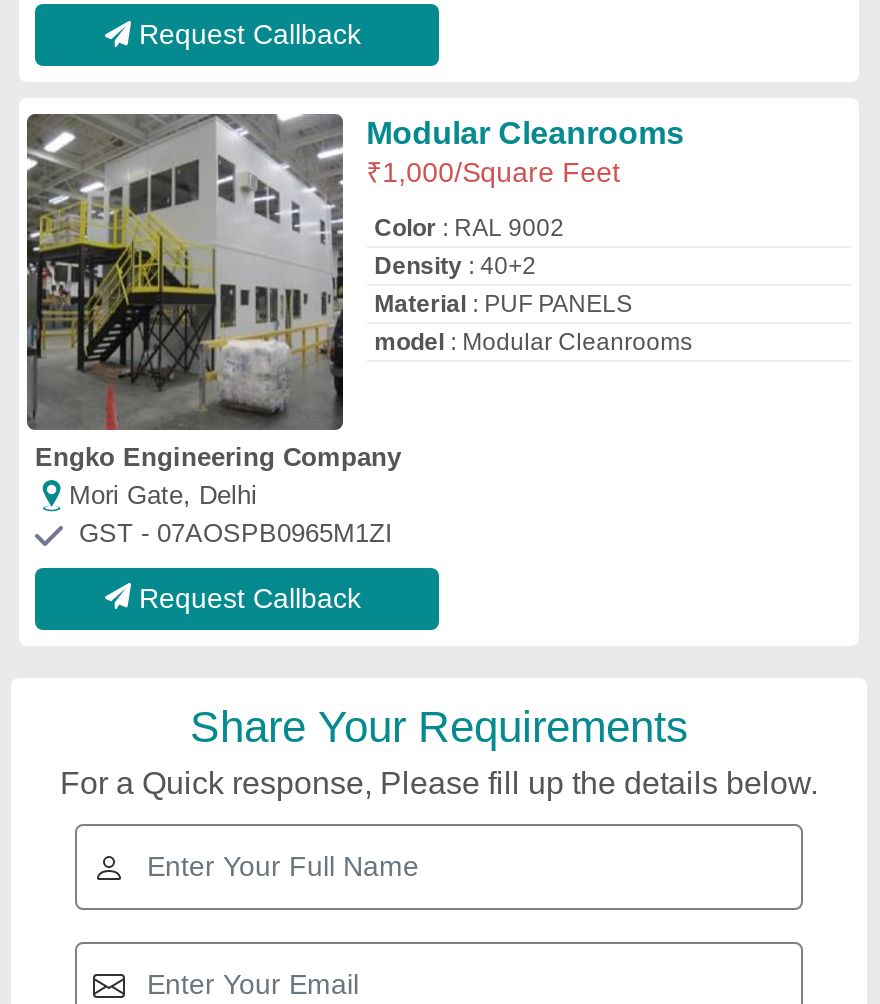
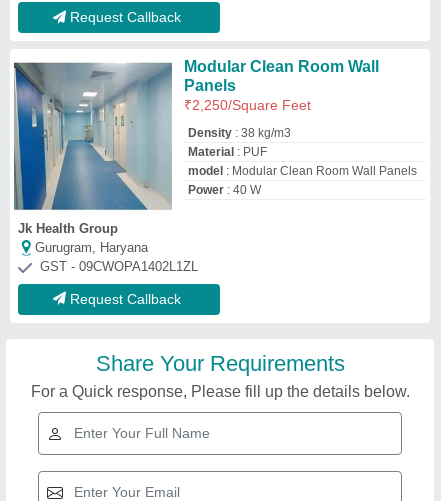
- [image]
- Engko Engineering Company
- Mori Gate, Delhi
- GST - 07AOSPB0965M1ZI
+ [image]
+ Jk Health Group
+ Gurugram, Haryana
+ GST - 09CWOPA1402L1ZL

- Modular Cleanrooms
- ₹1,000/Square Feet
+ Modular Clean Room Wall
+ Panels
+ ₹2,250/Square Feet

- Color: RAL 9002
- Density: 40+2
- Material: PUF PANELS
- model: Modular Cleanrooms
+ Density: 38 kg/m3
+ Material: PUF
+ model: Modular Clean Room Wall Panels
+ Power: 40 W
